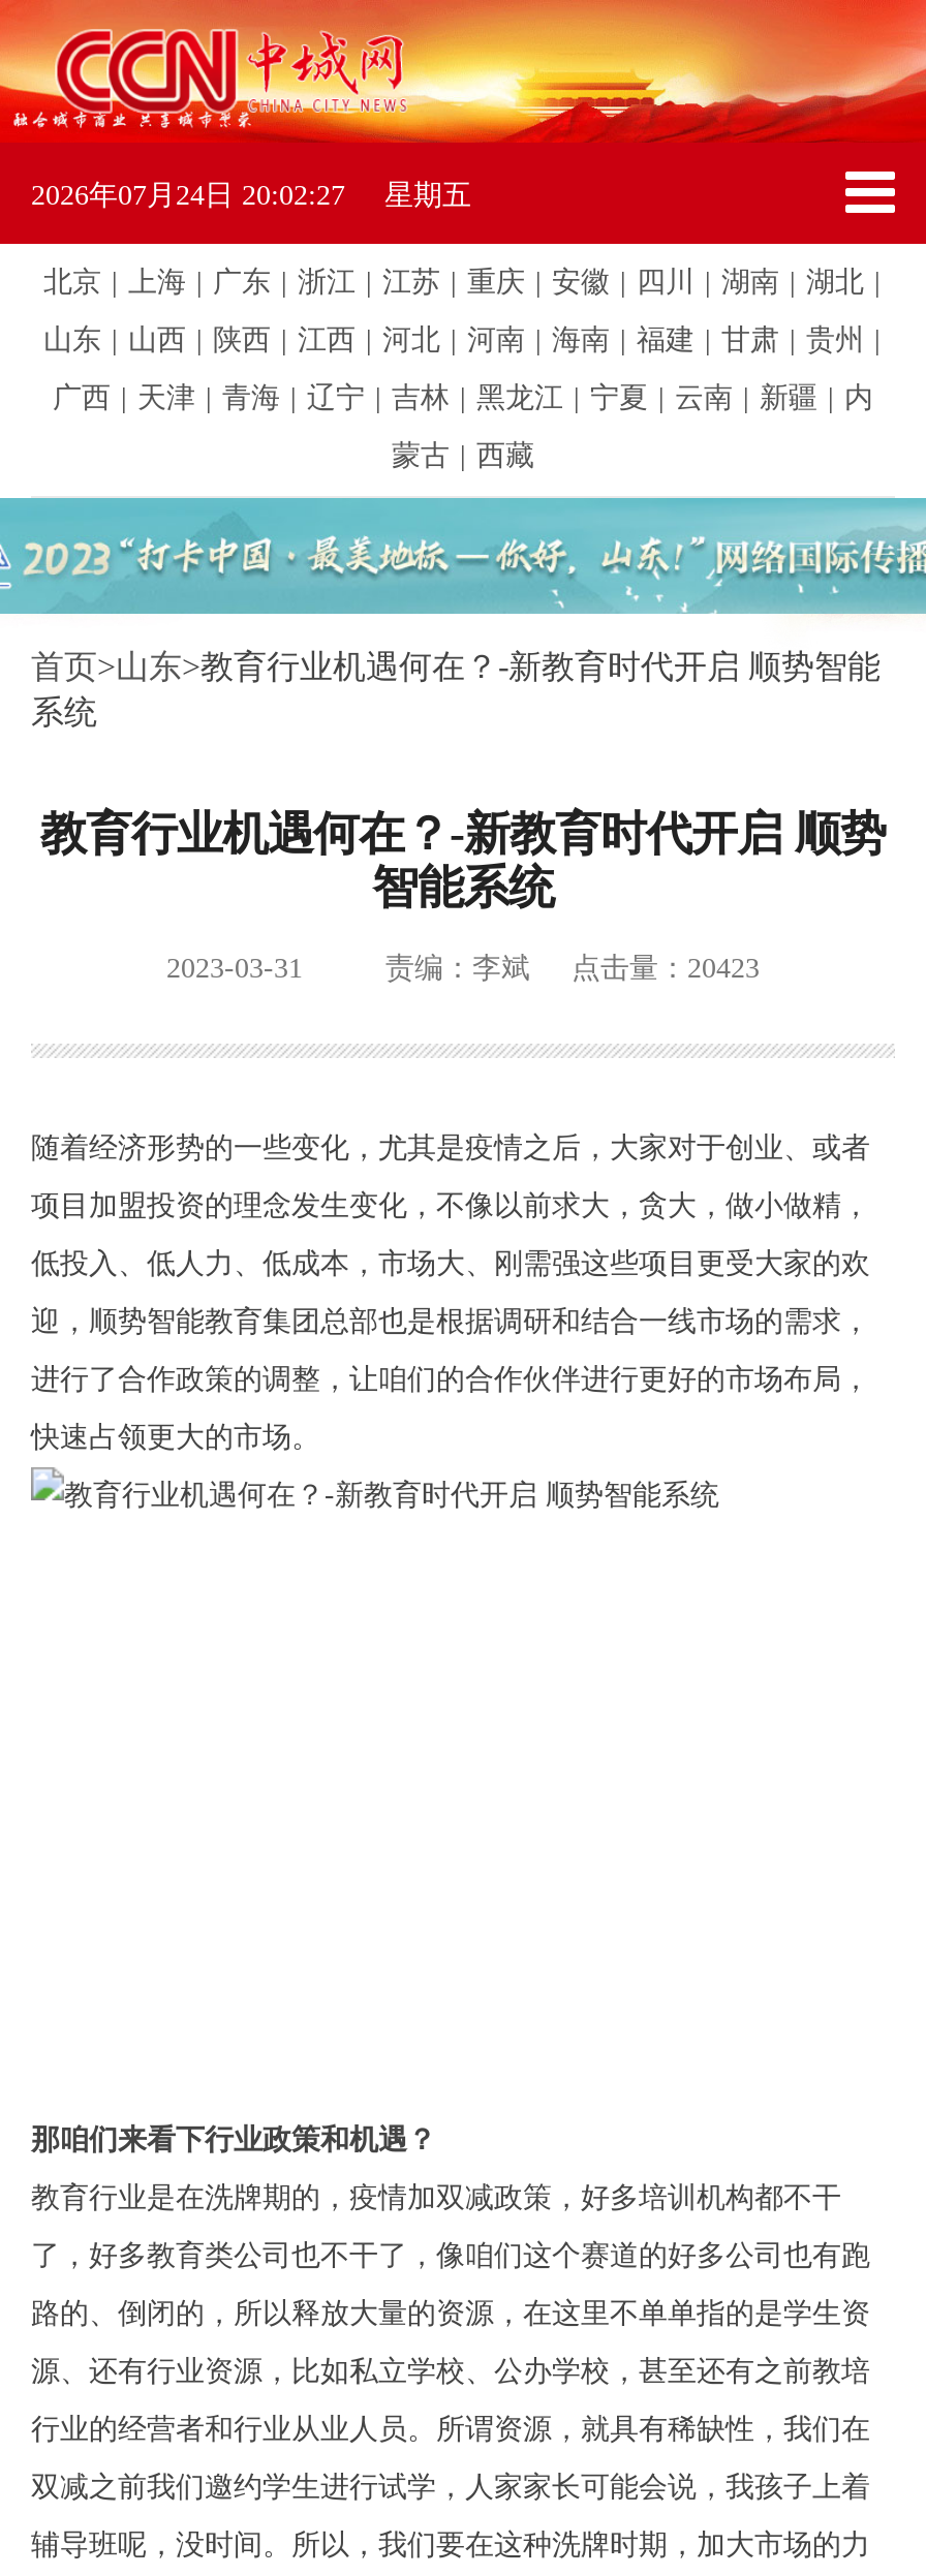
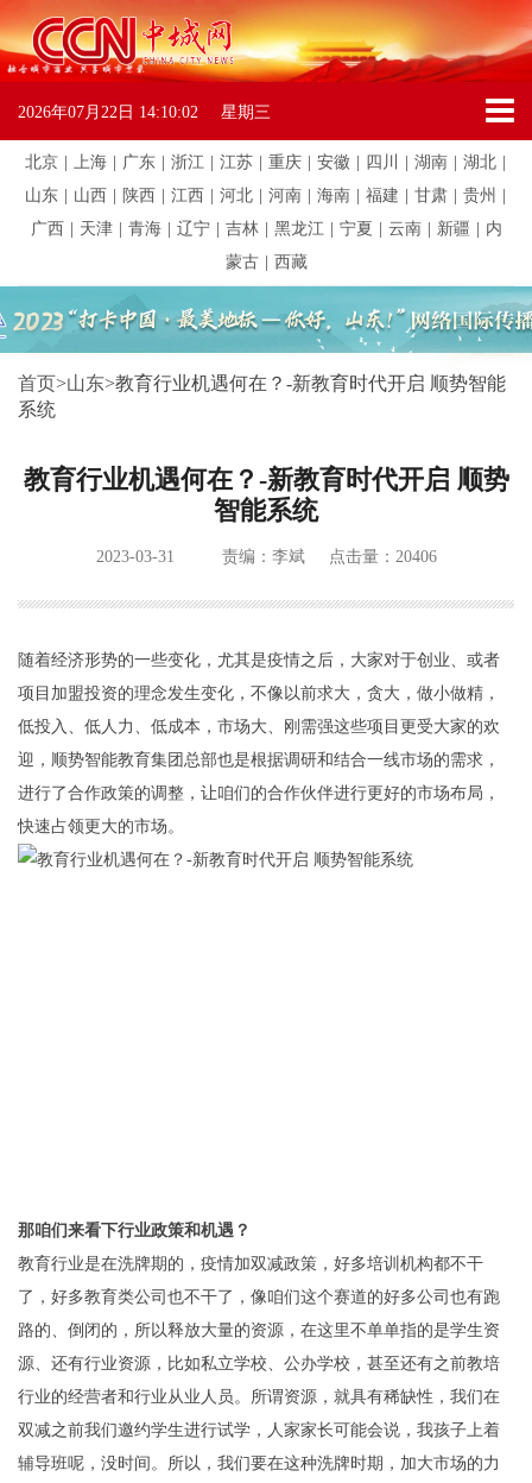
- 2026年07月24日 20:02:27
+ 2026年07月22日 14:10:02

- 星期五
+ 星期三

- 责编：李斌 点击量：20423
+ 责编：李斌 点击量：20406
